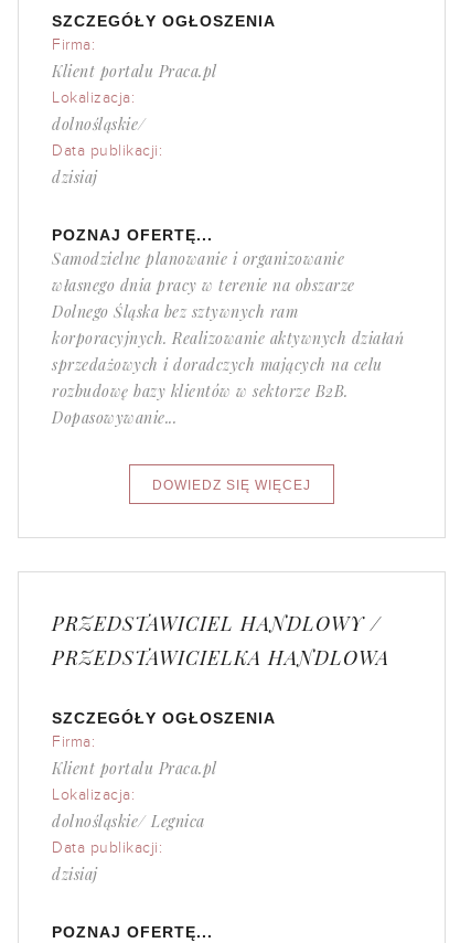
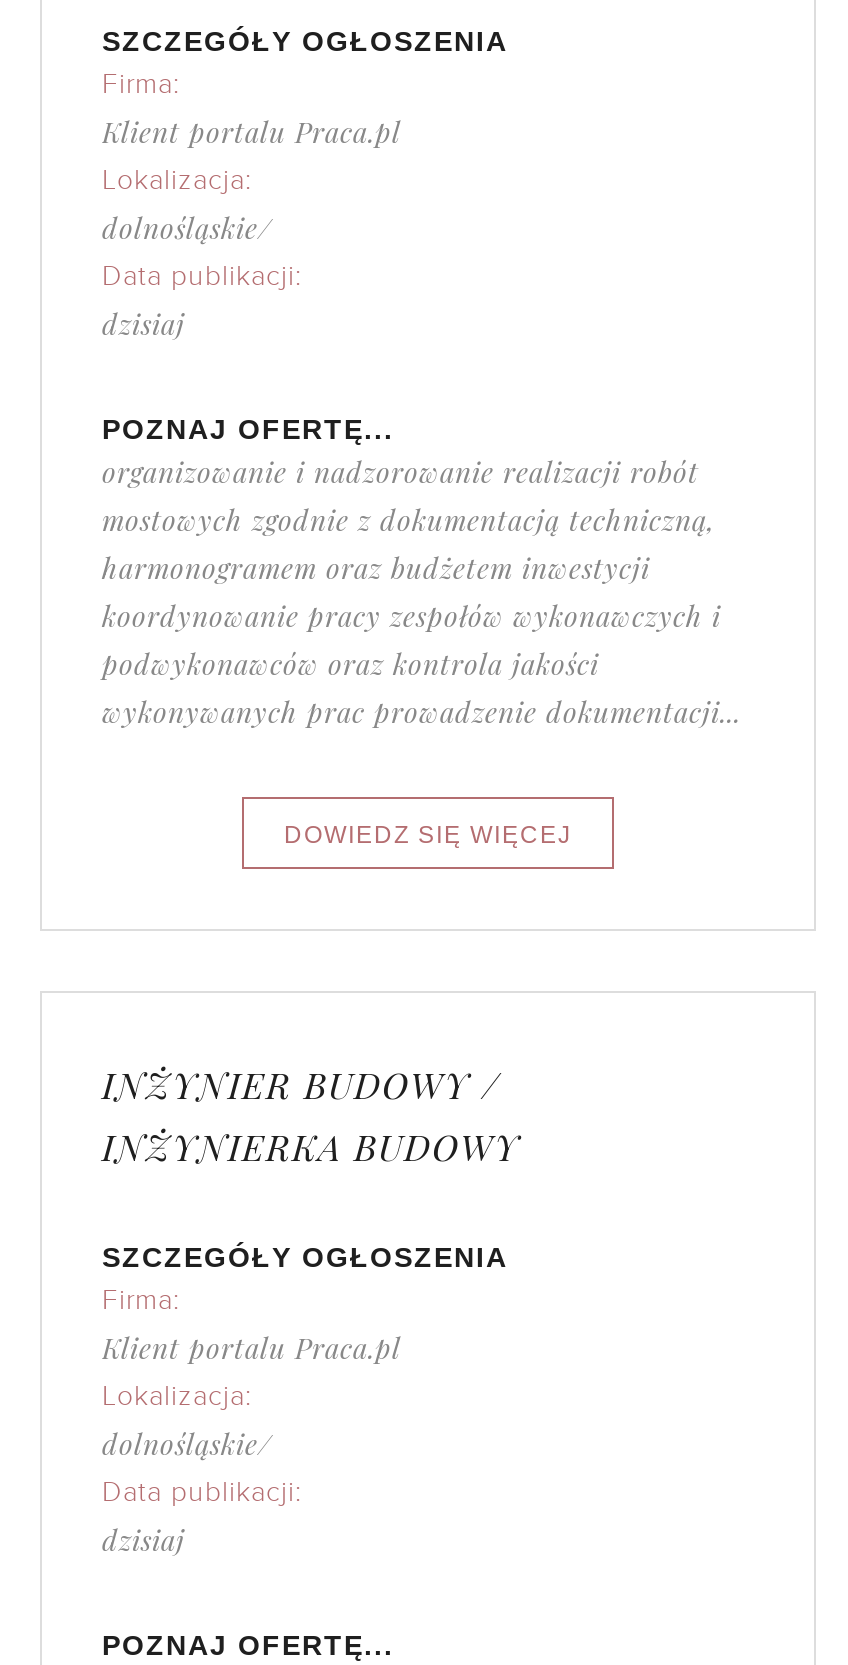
- Samodzielne planowanie i organizowanie
- własnego dnia pracy w terenie na obszarze
- Dolnego Śląska bez sztywnych ram
- korporacyjnych. Realizowanie aktywnych działań
- sprzedażowych i doradczych mających na celu
- rozbudowę bazy klientów w sektorze B2B.
- Dopasowywanie...
+ organizowanie i nadzorowanie realizacji robót
+ mostowych zgodnie z dokumentacją techniczną,
+ harmonogramem oraz budżetem inwestycji
+ koordynowanie pracy zespołów wykonawczych i
+ podwykonawców oraz kontrola jakości
+ wykonywanych prac prowadzenie dokumentacji...

- PRZEDSTAWICIEL HANDLOWY /
- PRZEDSTAWICIELKA HANDLOWA
+ INŻYNIER BUDOWY /
+ INŻYNIERKA BUDOWY

- dolnośląskie/ Legnica
+ dolnośląskie/
